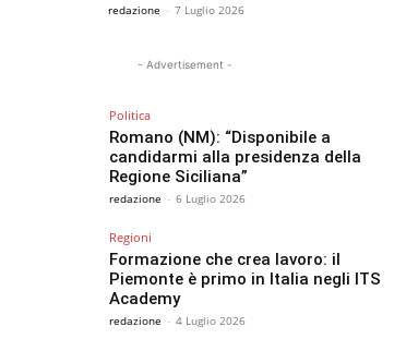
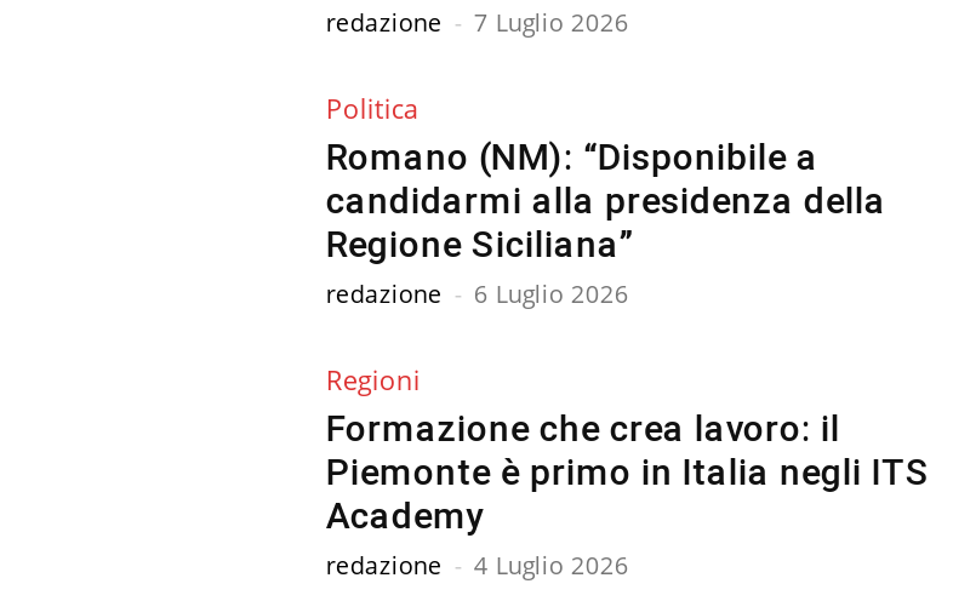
- - Advertisement -
